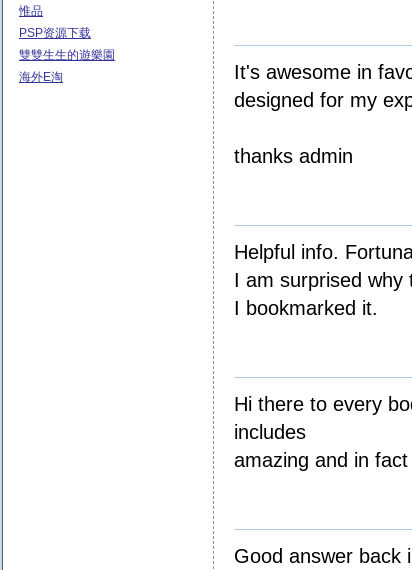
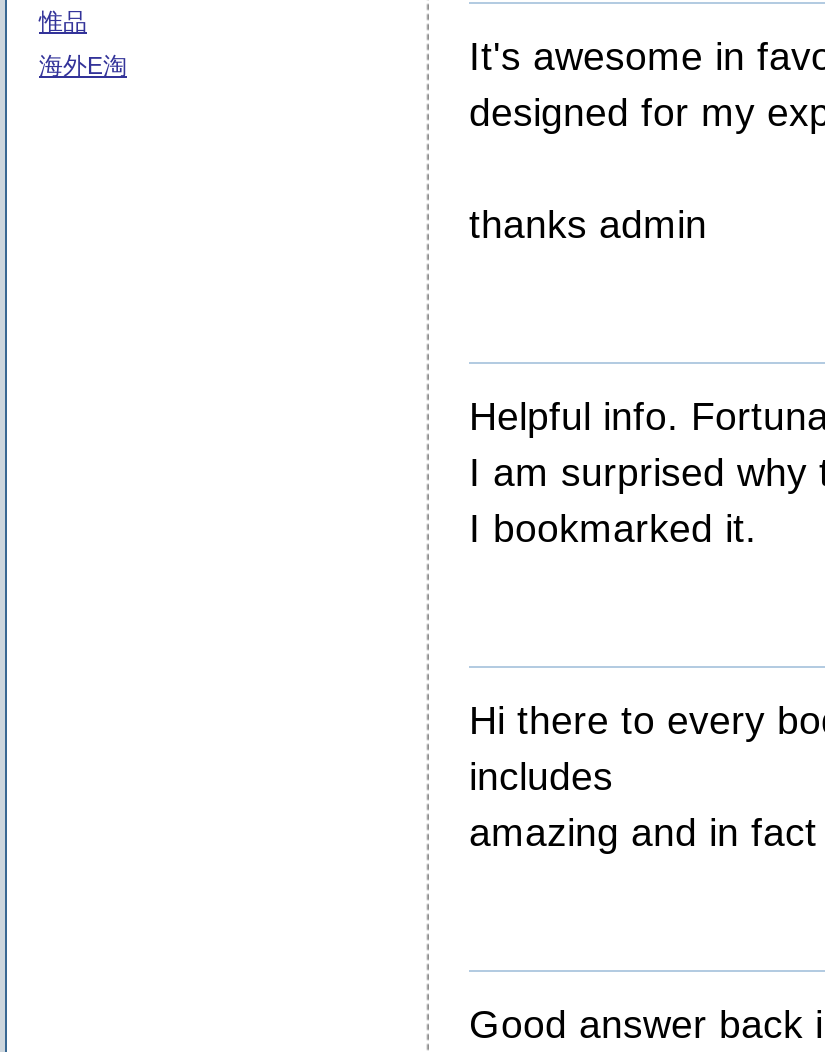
- PSP资源下载
- 雙雙生生的遊樂園
